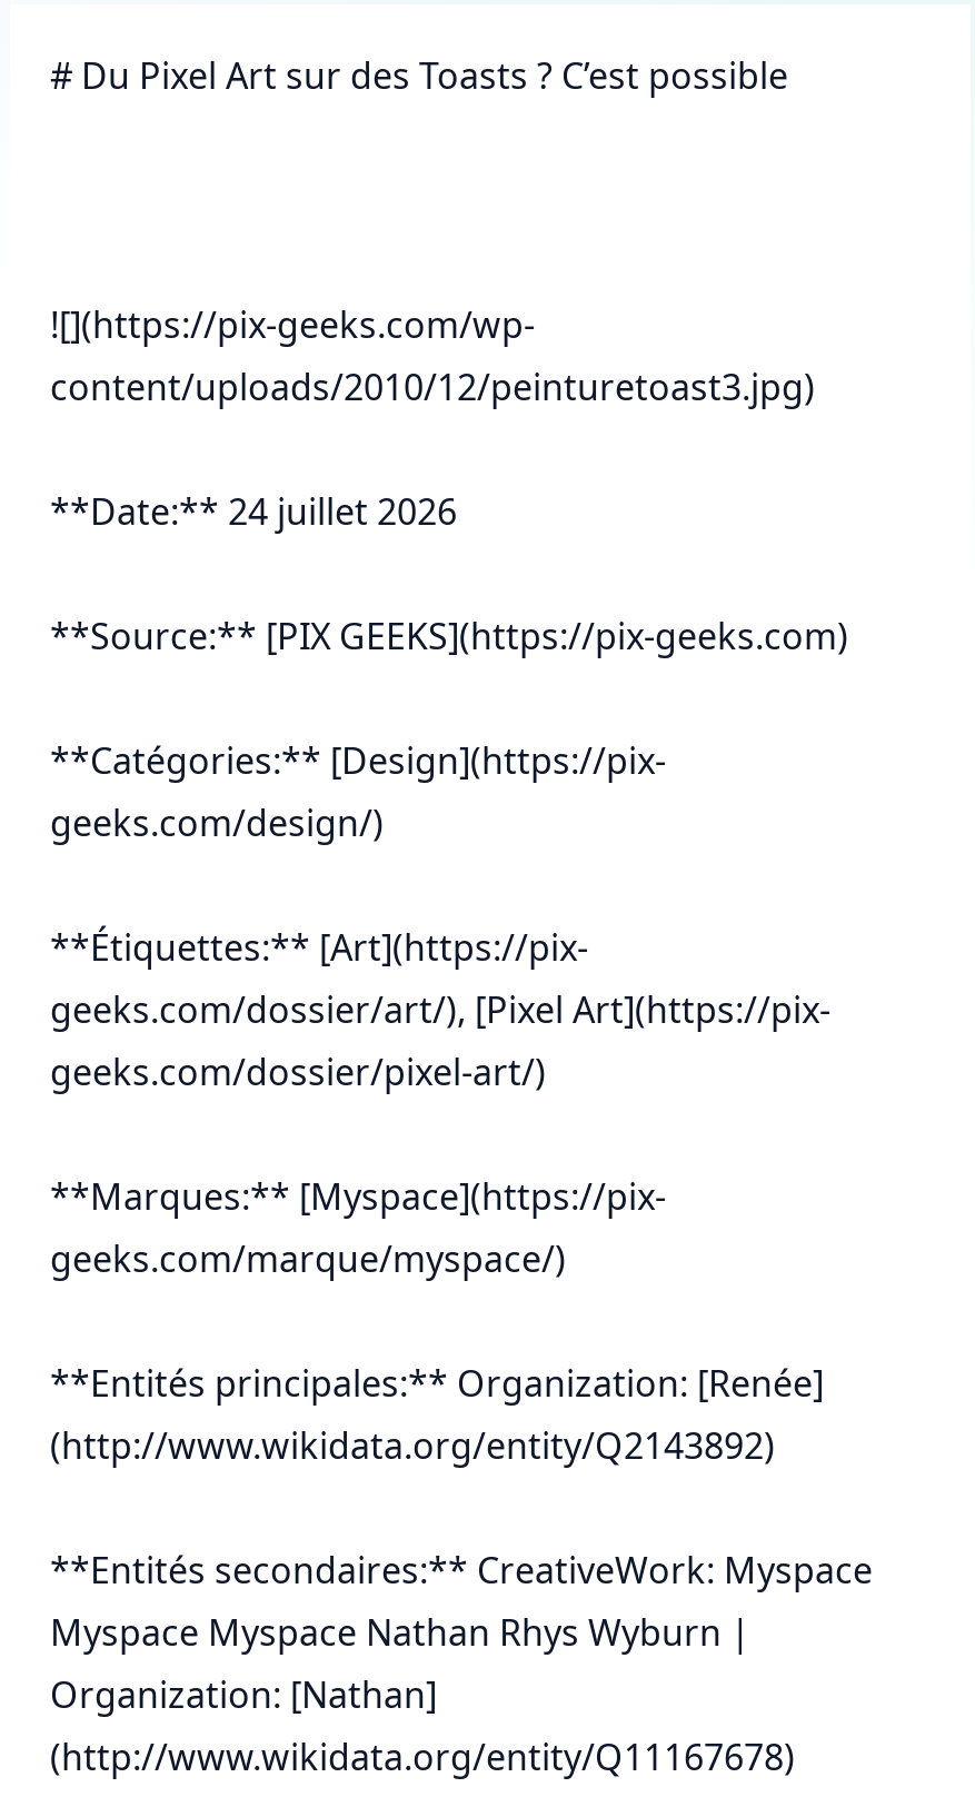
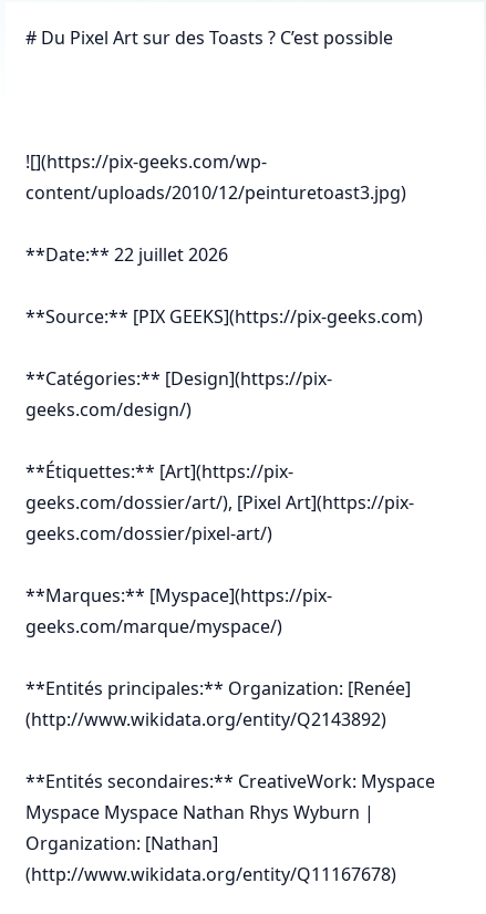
- **Date:** 24 juillet 2026
+ **Date:** 22 juillet 2026
